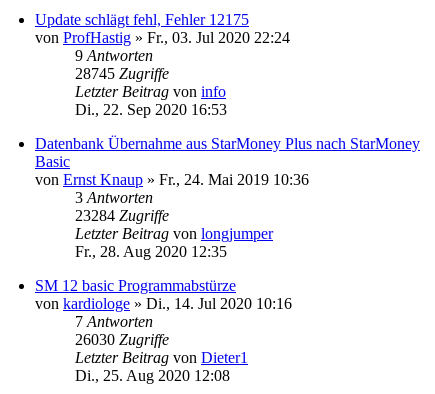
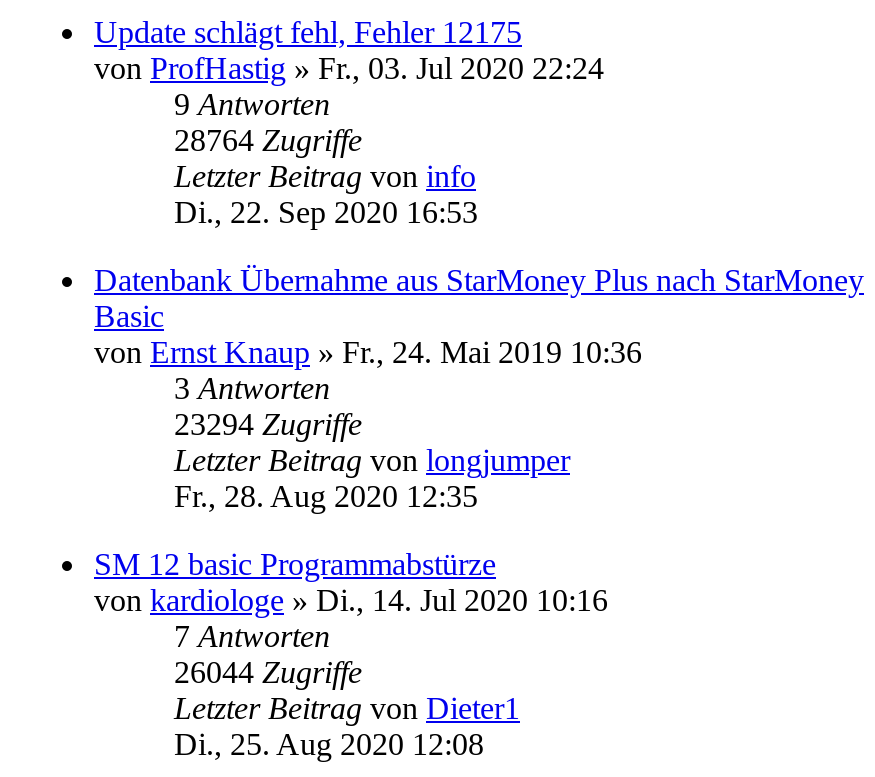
- 28745 Zugriffe
+ 28764 Zugriffe

- 23284 Zugriffe
+ 23294 Zugriffe

- 26030 Zugriffe
+ 26044 Zugriffe
